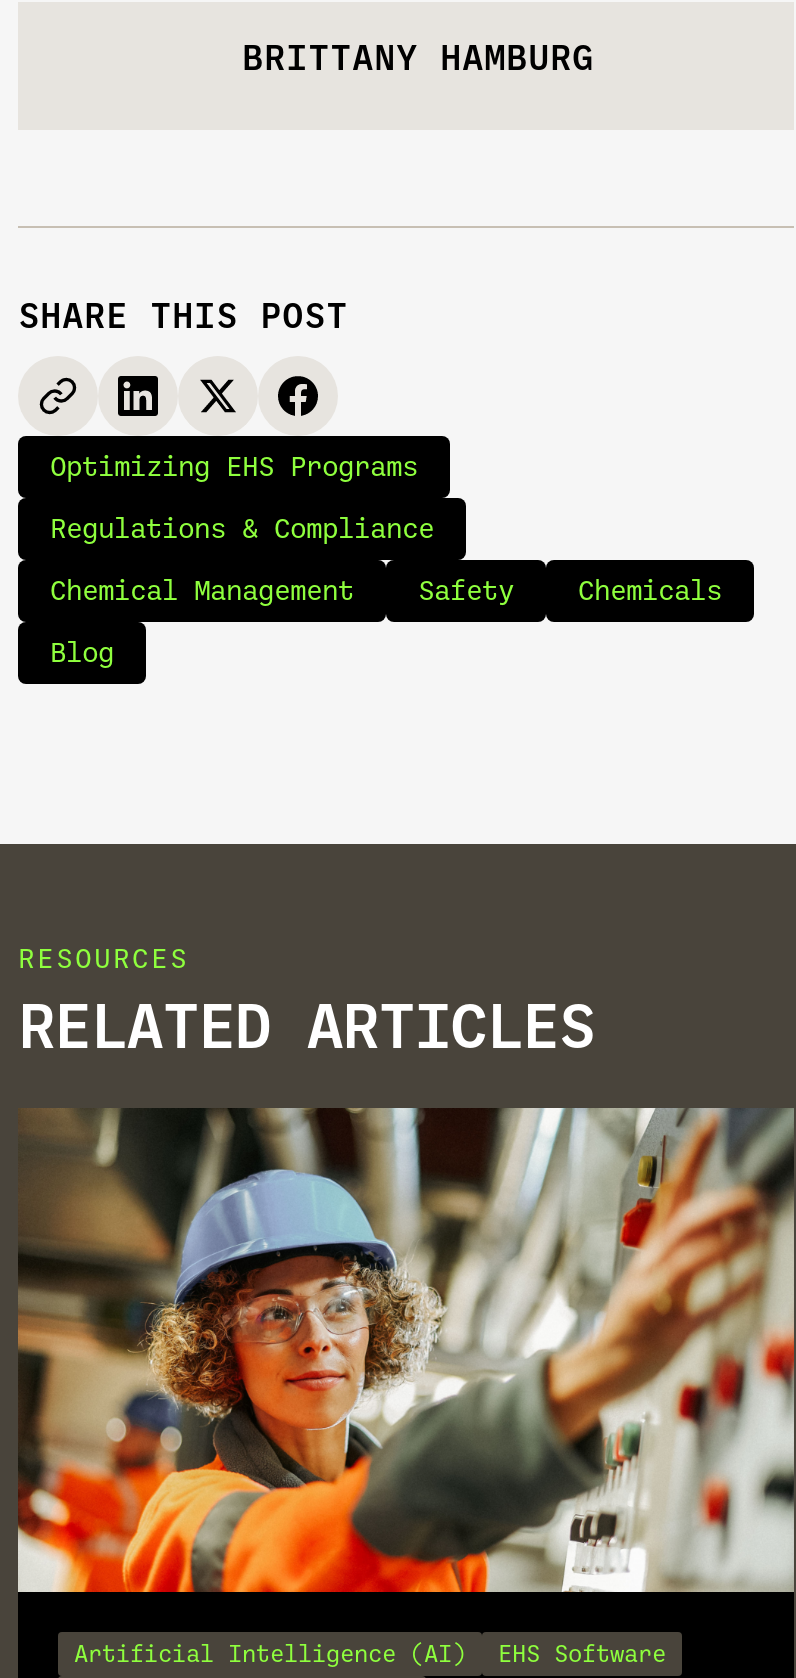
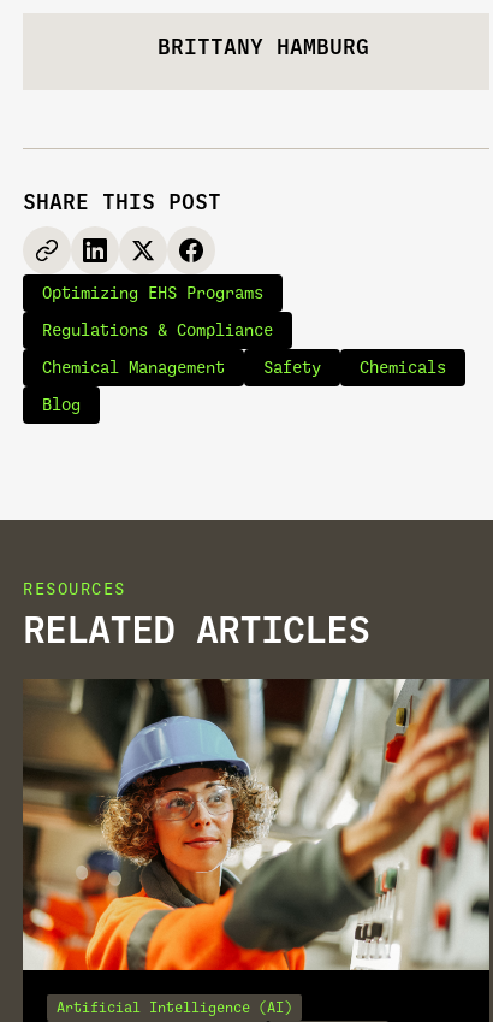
- EHS Software
